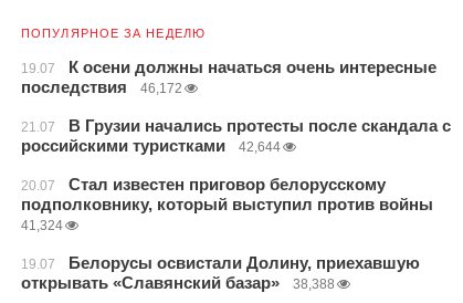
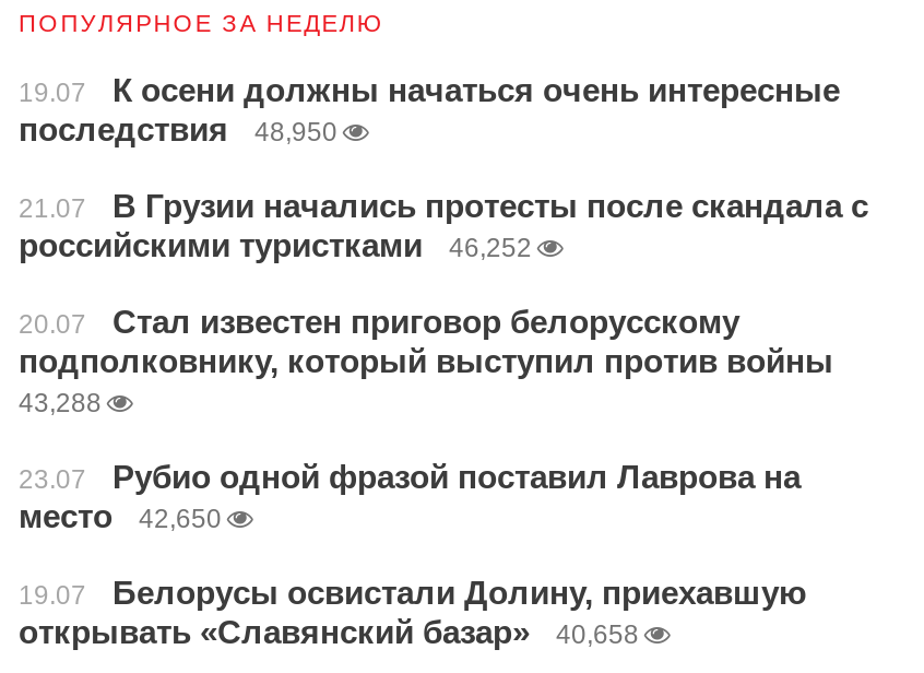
- последствия 46,172
+ последствия 48,950

- российскими туристками 42,644
+ российскими туристками 46,252

- 41,324
+ 43,288
+ 23.07
+ Рубио одной фразой поставил Лаврова на
+ место
+ 42,650

- открывать «Славянский базар» 38,388
+ открывать «Славянский базар» 40,658
